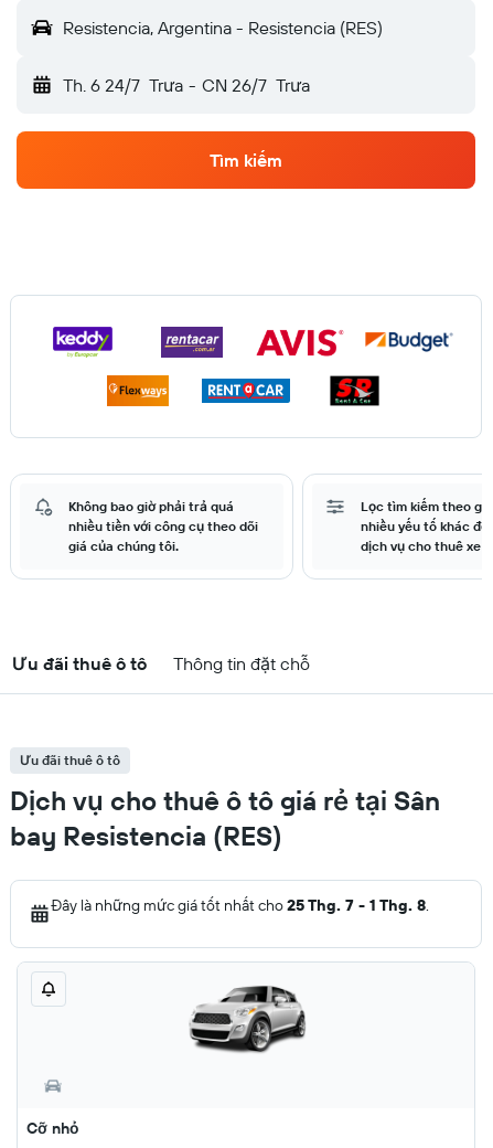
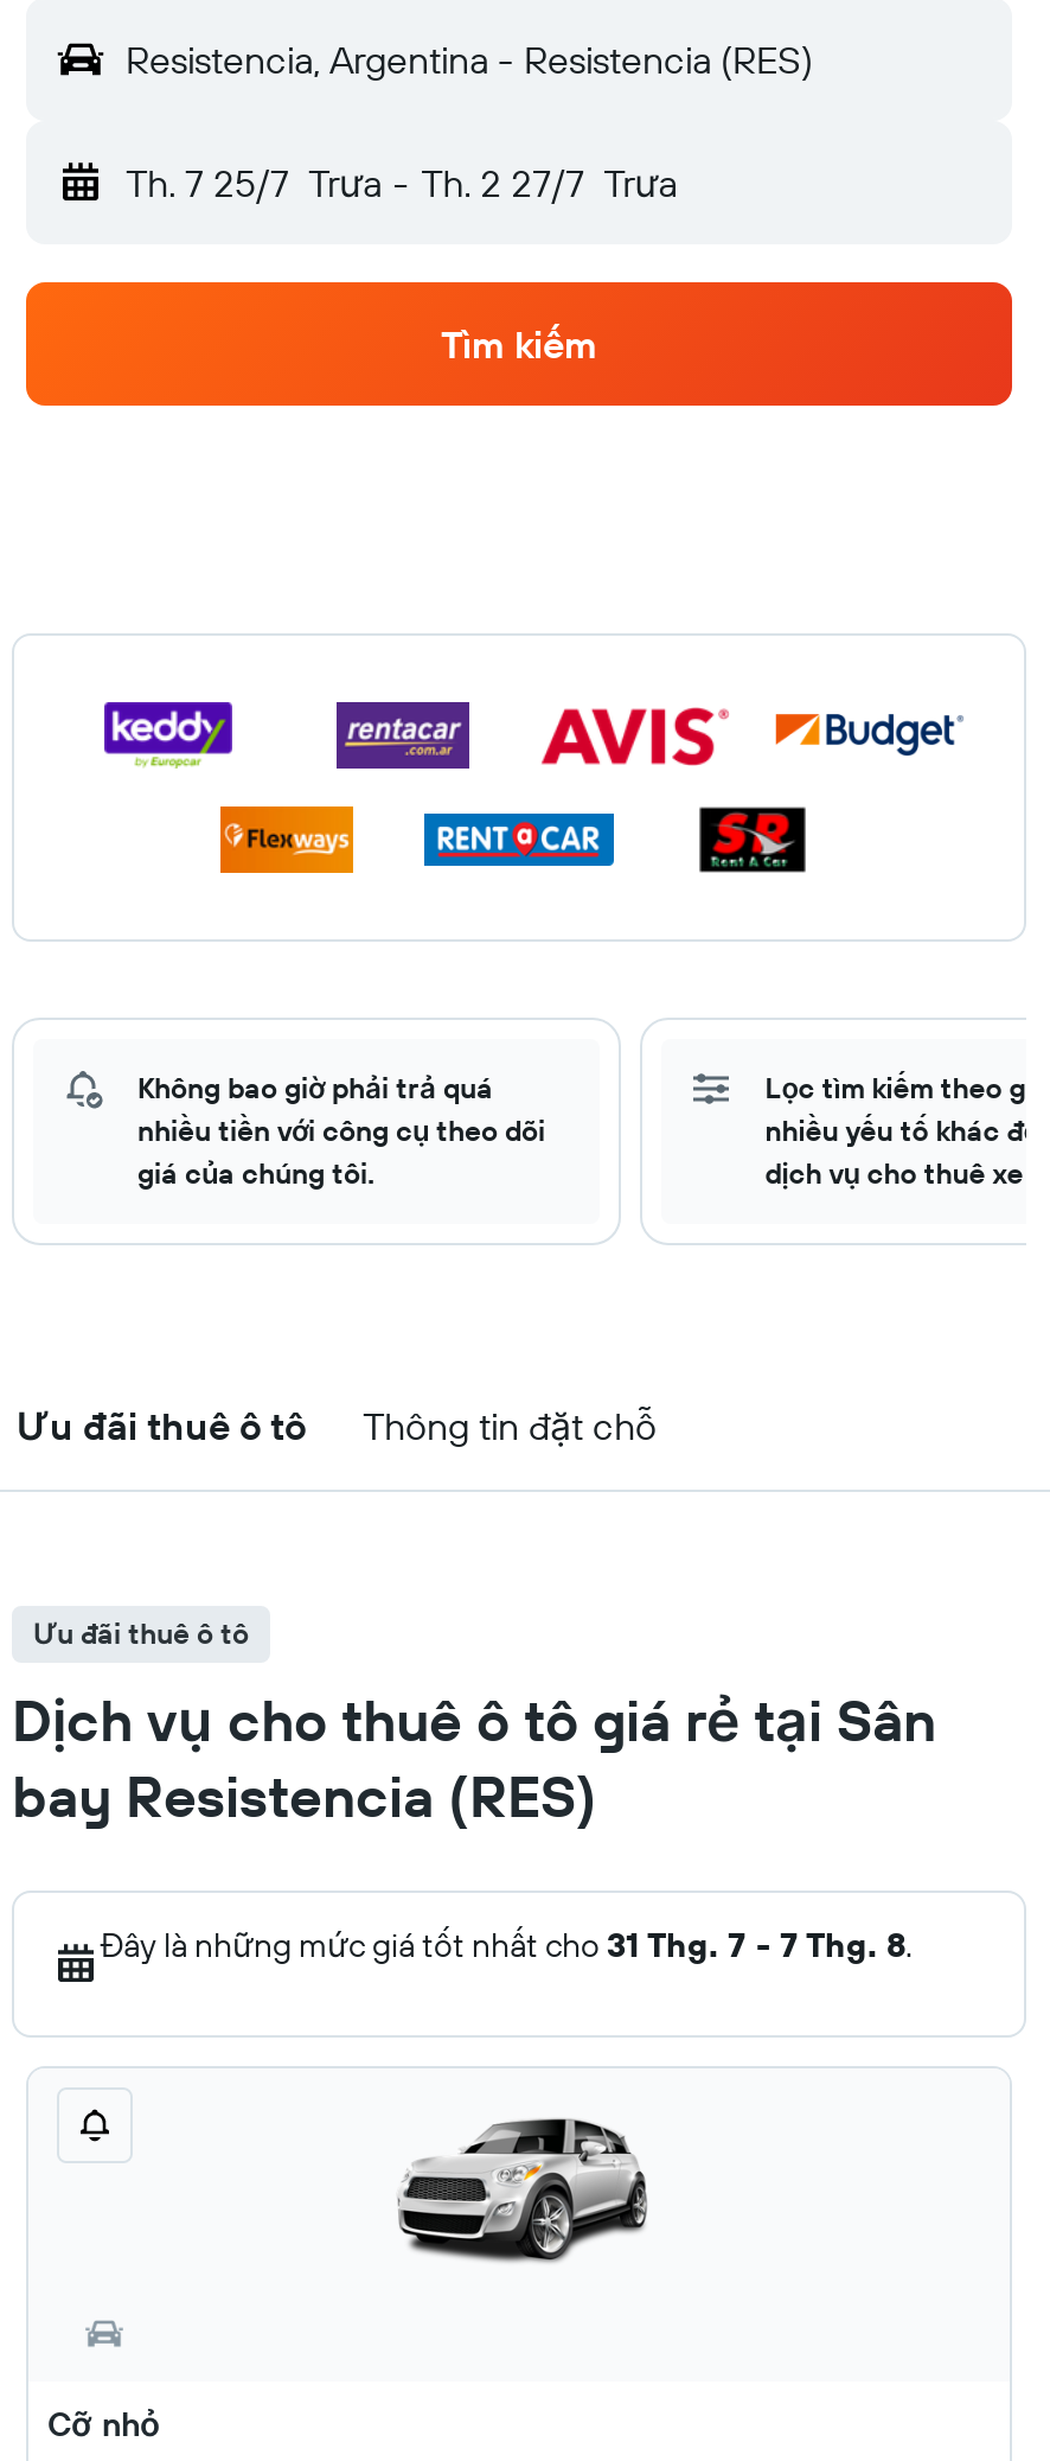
- Th. 6 24/7 Trưa - CN 26/7 Trưa
+ Th. 7 25/7 Trưa - Th. 2 27/7 Trưa

- Đây là những mức giá tốt nhất cho 25 Thg. 7 - 1 Thg. 8.
+ Đây là những mức giá tốt nhất cho 31 Thg. 7 - 7 Thg. 8.
